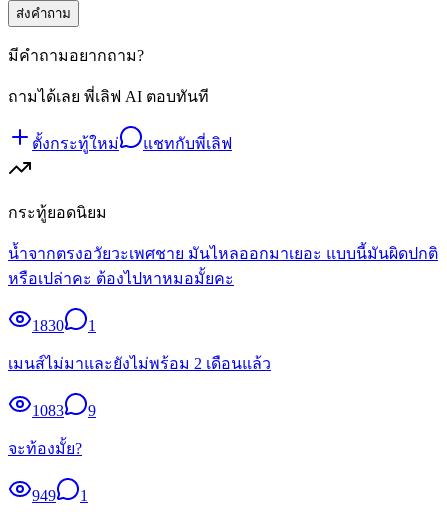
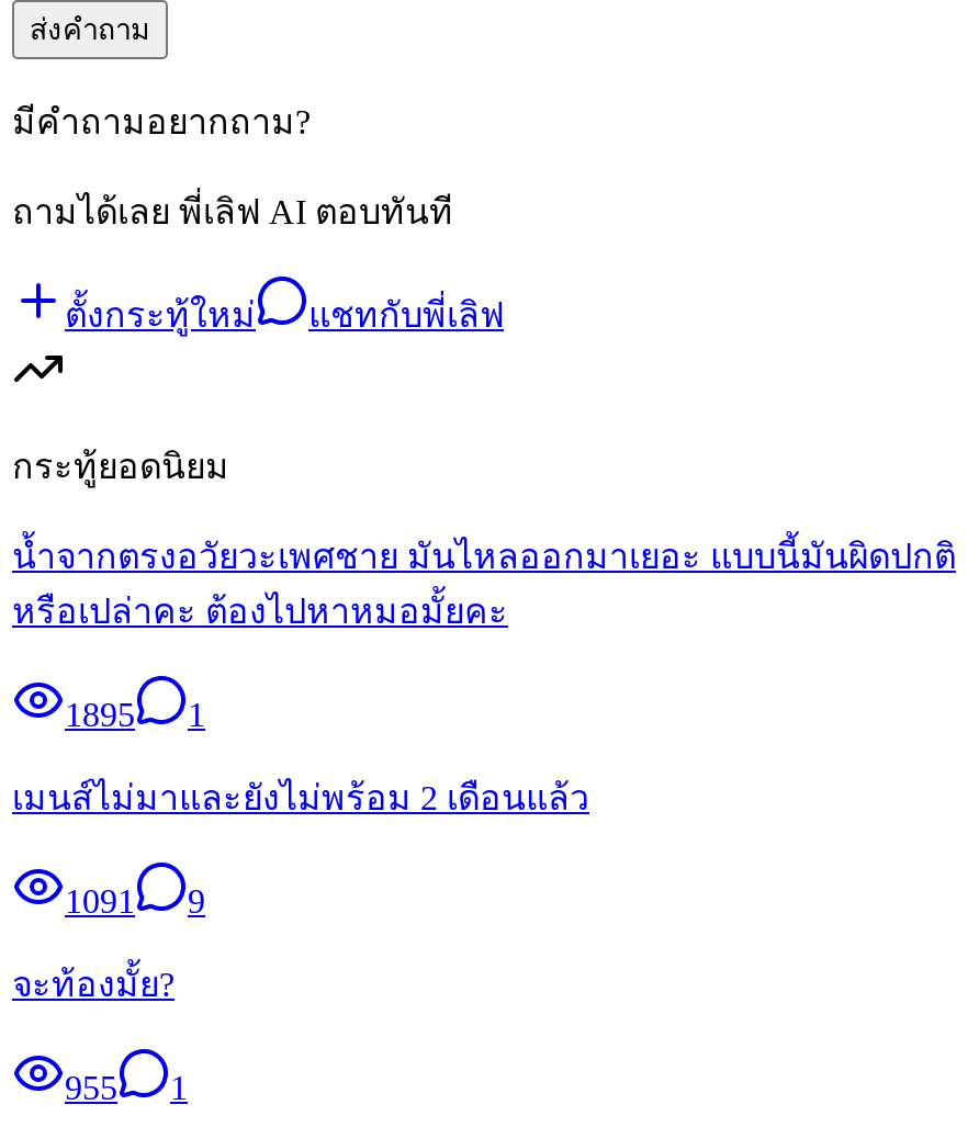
- 1830 1
+ 1895 1

- 1083 9
+ 1091 9

- 949 1
+ 955 1
